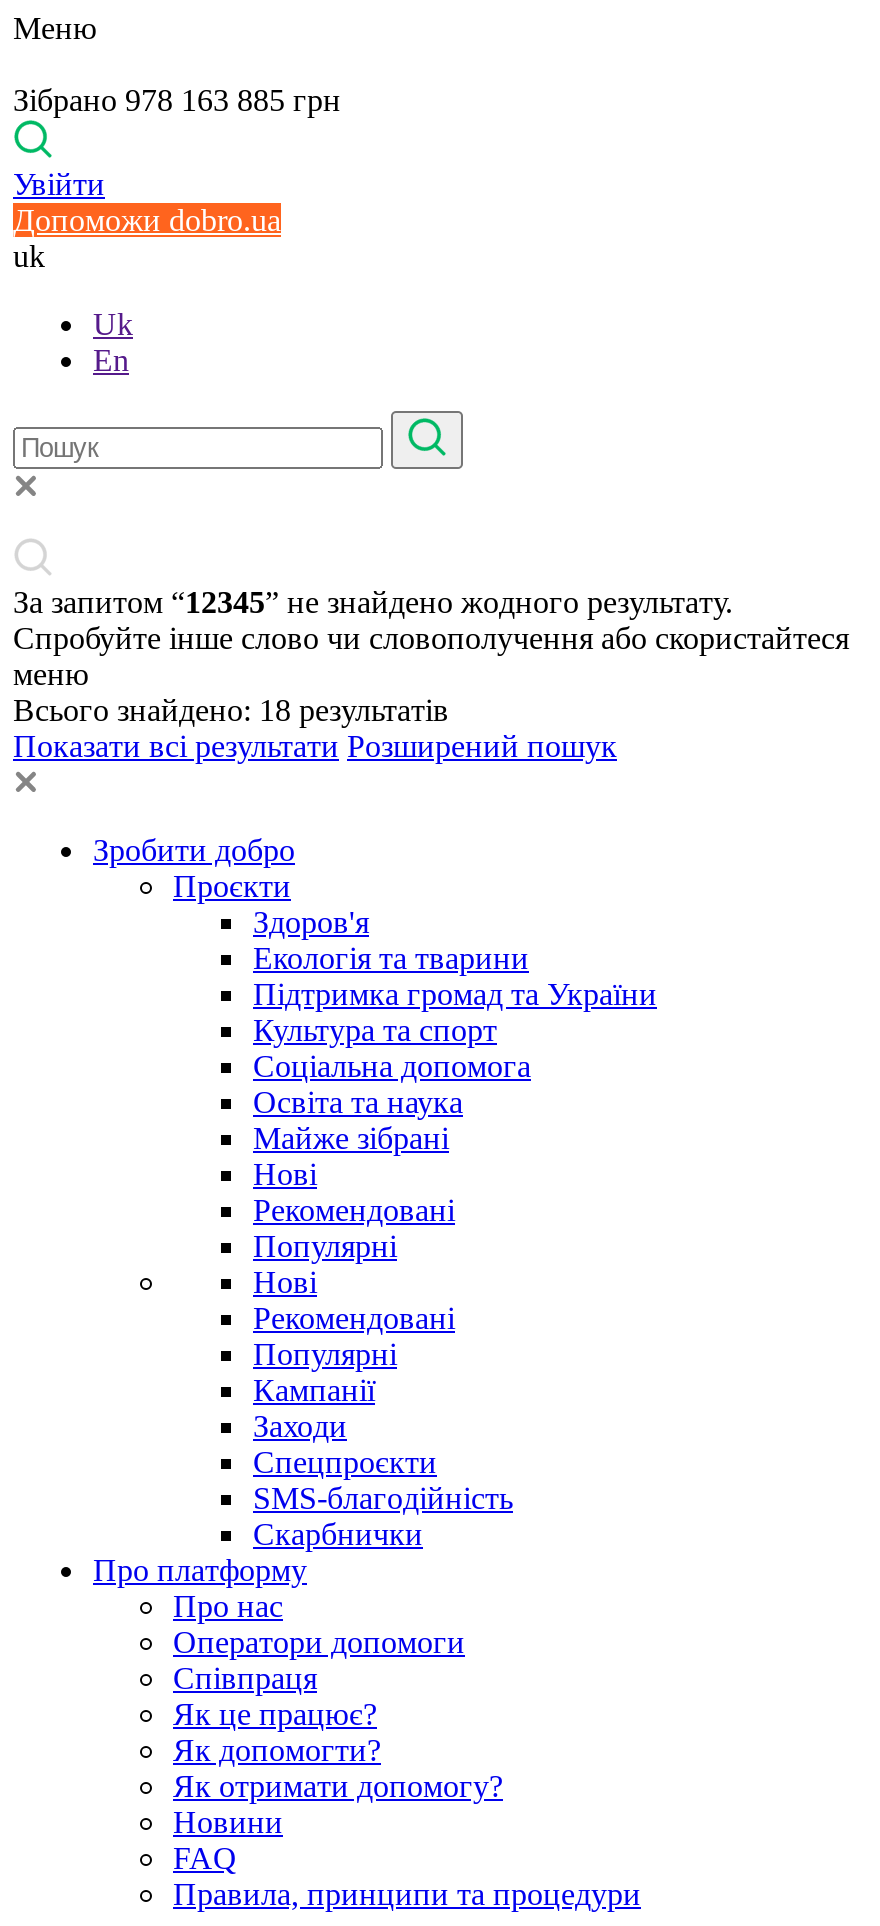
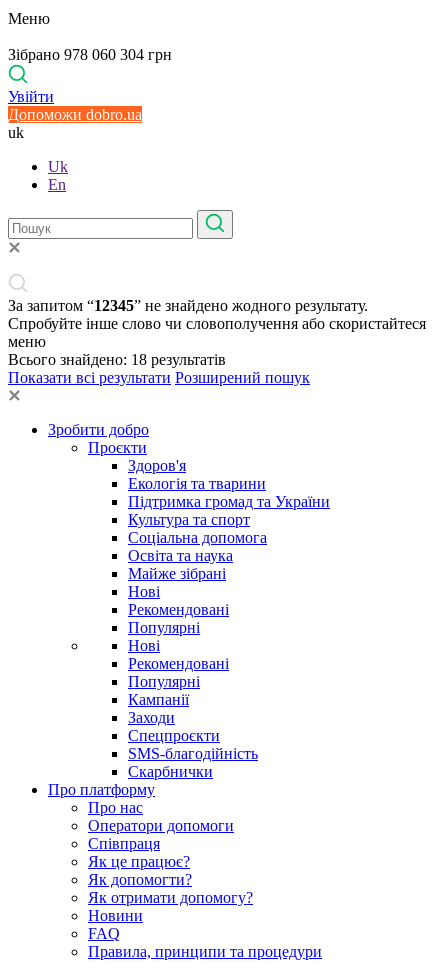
- Зібрано 978 163 885 грн
+ Зібрано 978 060 304 грн
